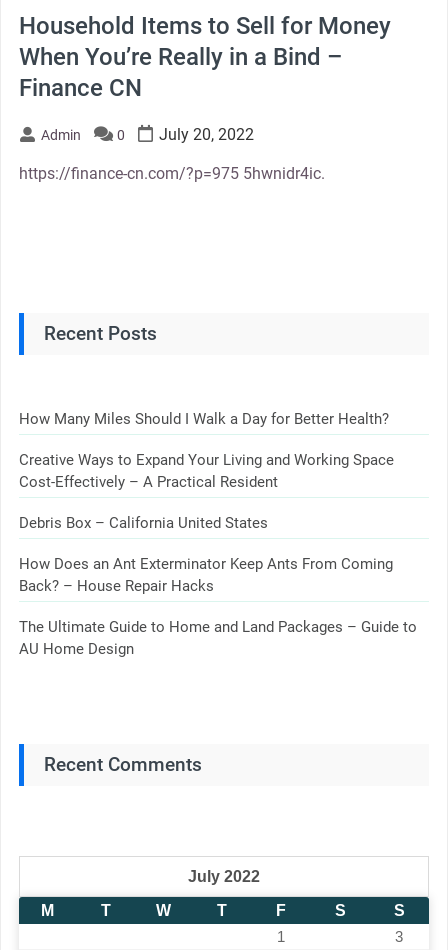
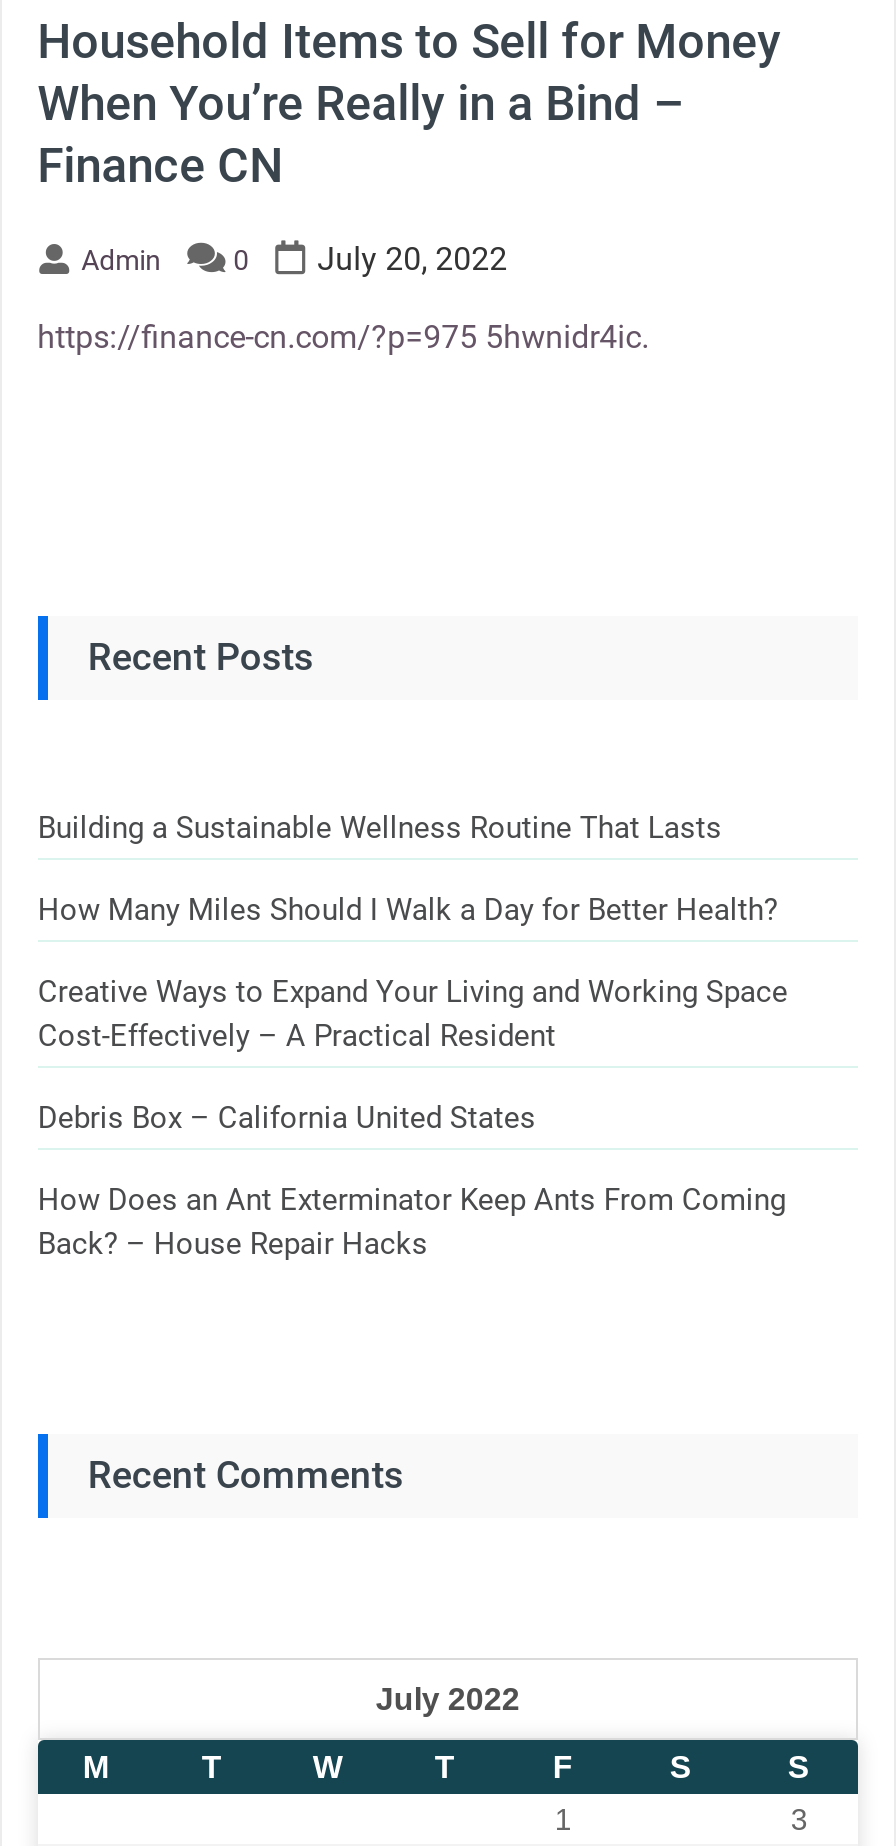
+ Building a Sustainable Wellness Routine That Lasts

moved down: How Many Miles Should I Walk a Day for Better Health? | Creative Ways to Expand Your Living and Working Space | Cost-Effectively – A Practical Resident | Debris Box – California United States | How Does an Ant Exterminator Keep Ants From Coming | Back? – House Repair Hacks

- The Ultimate Guide to Home and Land Packages – Guide to
- AU Home Design
